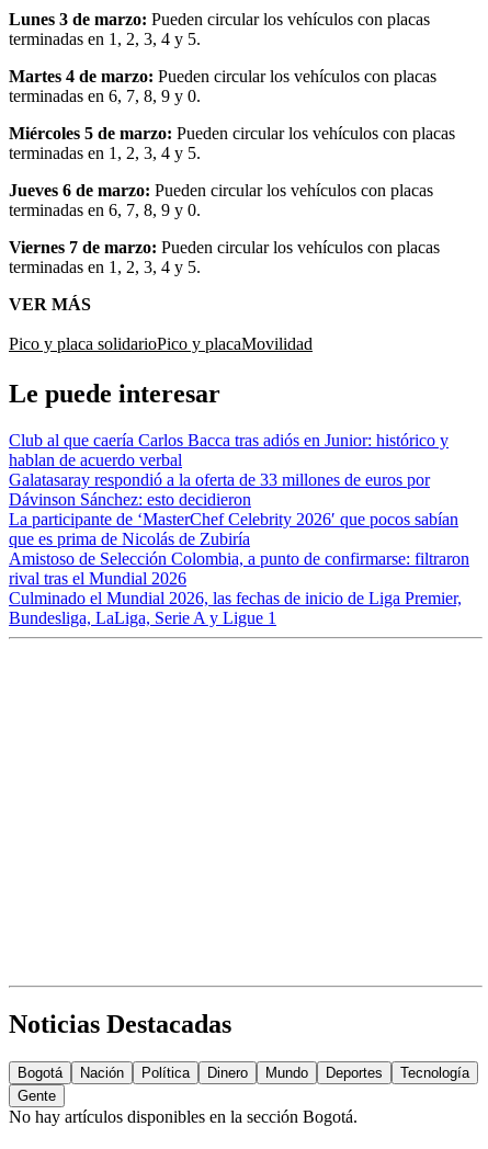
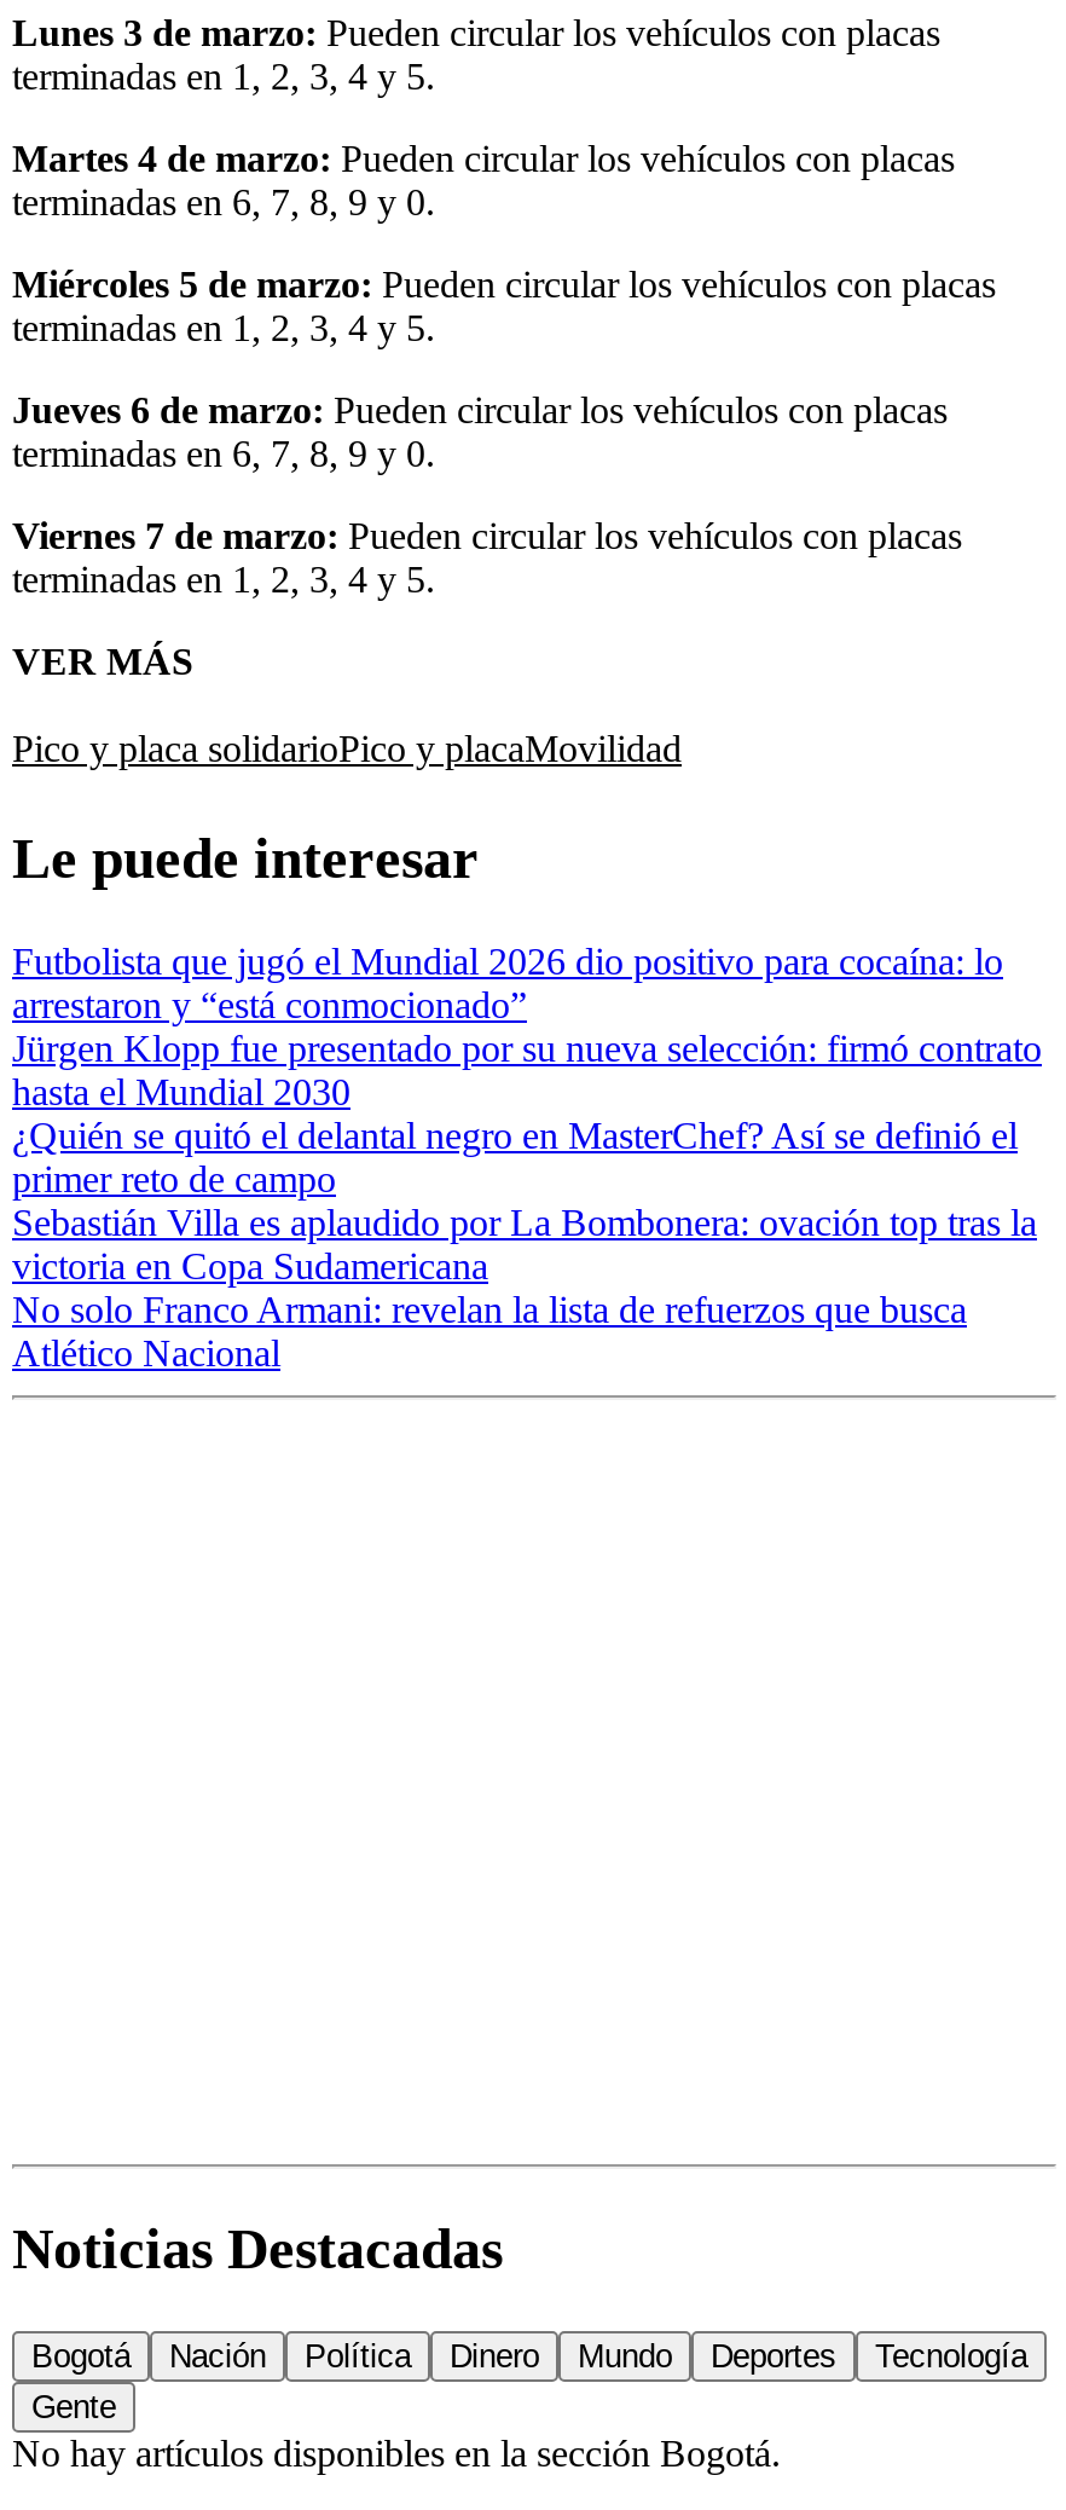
- Club al que caería Carlos Bacca tras adiós en Junior: histórico y
- hablan de acuerdo verbal
- Galatasaray respondió a la oferta de 33 millones de euros por
- Dávinson Sánchez: esto decidieron
- La participante de ‘MasterChef Celebrity 2026′ que pocos sabían
- que es prima de Nicolás de Zubiría
- Amistoso de Selección Colombia, a punto de confirmarse: filtraron
- rival tras el Mundial 2026
- Culminado el Mundial 2026, las fechas de inicio de Liga Premier,
- Bundesliga, LaLiga, Serie A y Ligue 1
+ Futbolista que jugó el Mundial 2026 dio positivo para cocaína: lo
+ arrestaron y “está conmocionado”
+ Jürgen Klopp fue presentado por su nueva selección: firmó contrato
+ hasta el Mundial 2030
+ ¿Quién se quitó el delantal negro en MasterChef? Así se definió el
+ primer reto de campo
+ Sebastián Villa es aplaudido por La Bombonera: ovación top tras la
+ victoria en Copa Sudamericana
+ No solo Franco Armani: revelan la lista de refuerzos que busca
+ Atlético Nacional
